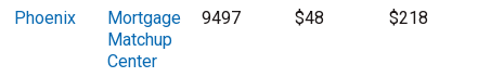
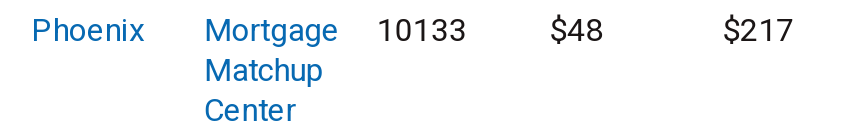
- Phoenix Mortgage 9497
+ Phoenix Mortgage 10133

- $218
+ $217
